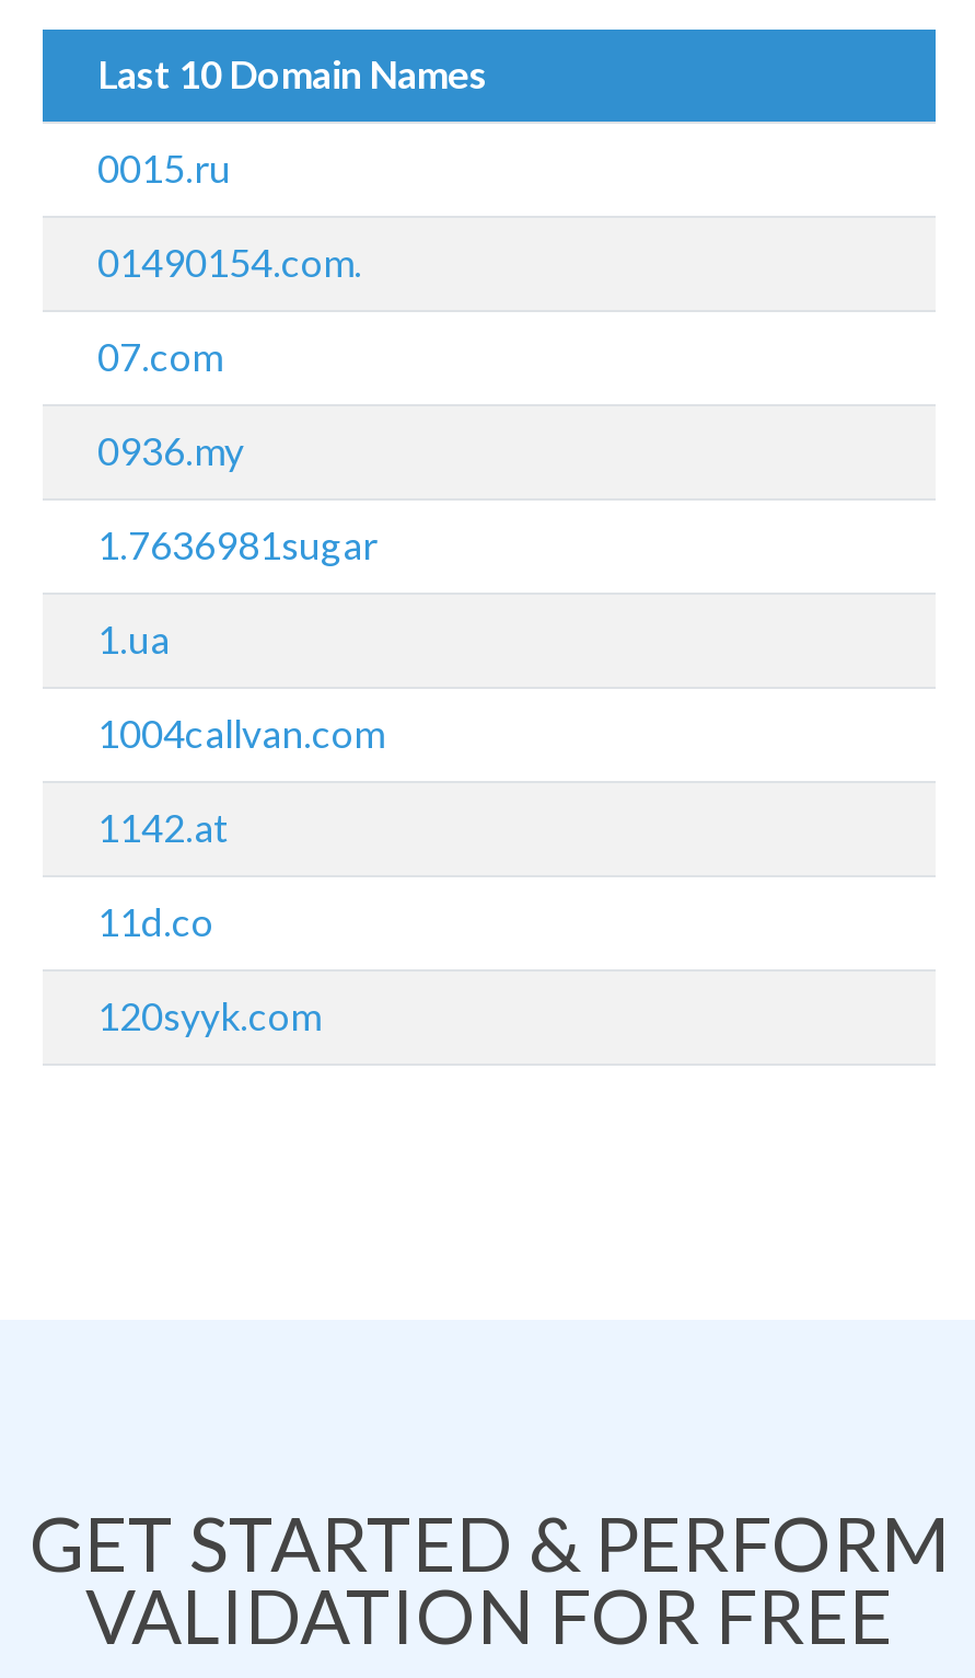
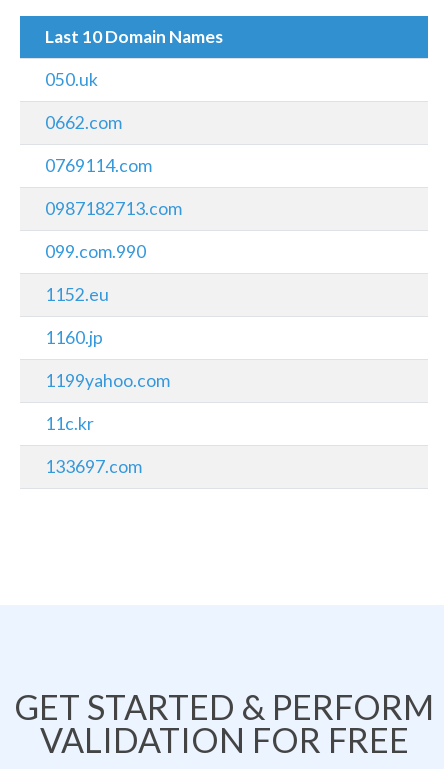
- 0015.ru
+ 050.uk

- 01490154.com.
+ 0662.com

- 07.com
+ 0769114.com

- 0936.my
+ 0987182713.com

- 1.7636981sugar
+ 099.com.990

- 1.ua
+ 1152.eu

- 1004callvan.com
+ 1160.jp

- 1142.at
+ 1199yahoo.com

- 11d.co
+ 11c.kr

- 120syyk.com
+ 133697.com
